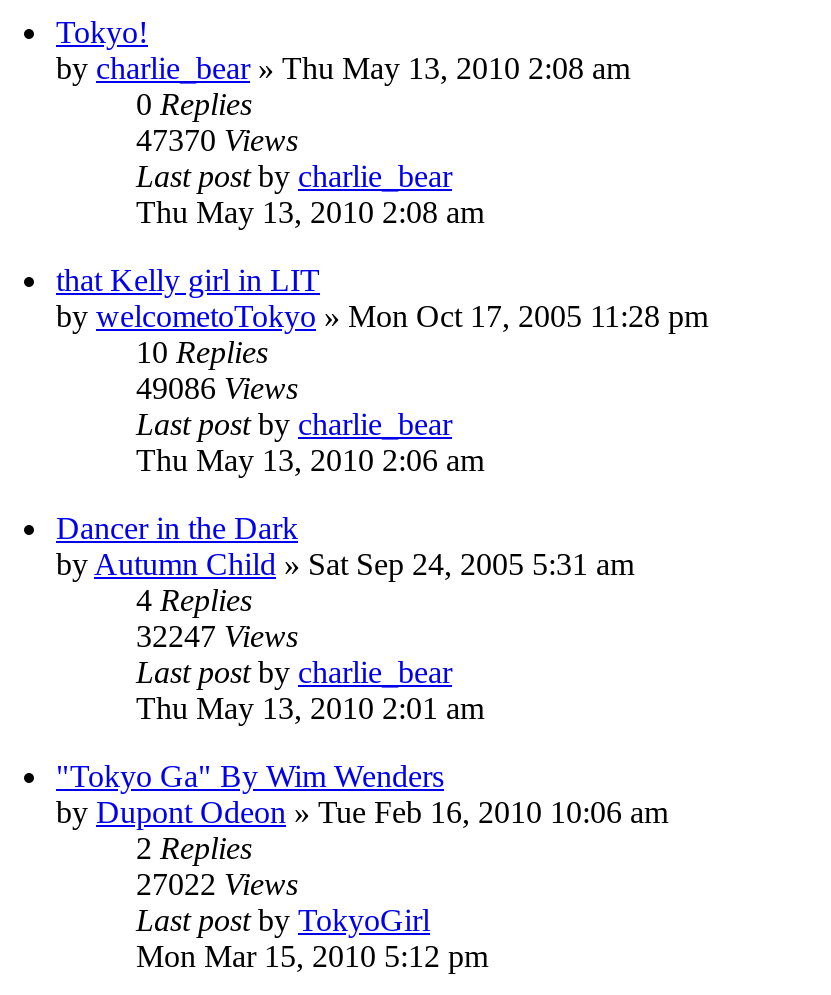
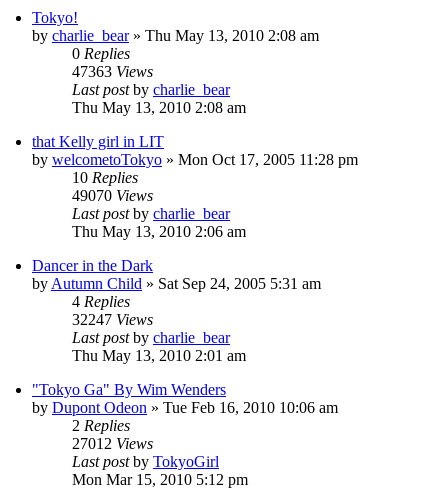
- 47370 Views
+ 47363 Views

- 49086 Views
+ 49070 Views

- 27022 Views
+ 27012 Views
